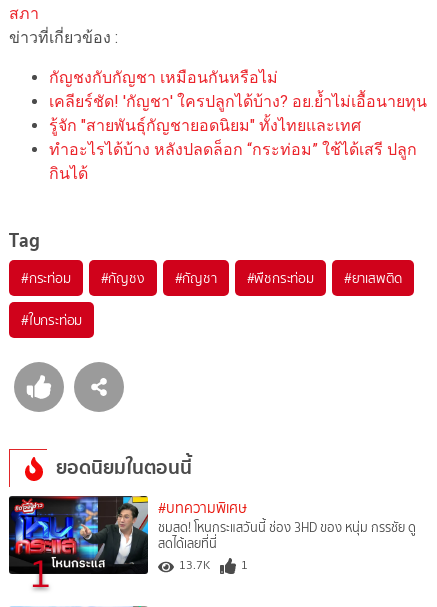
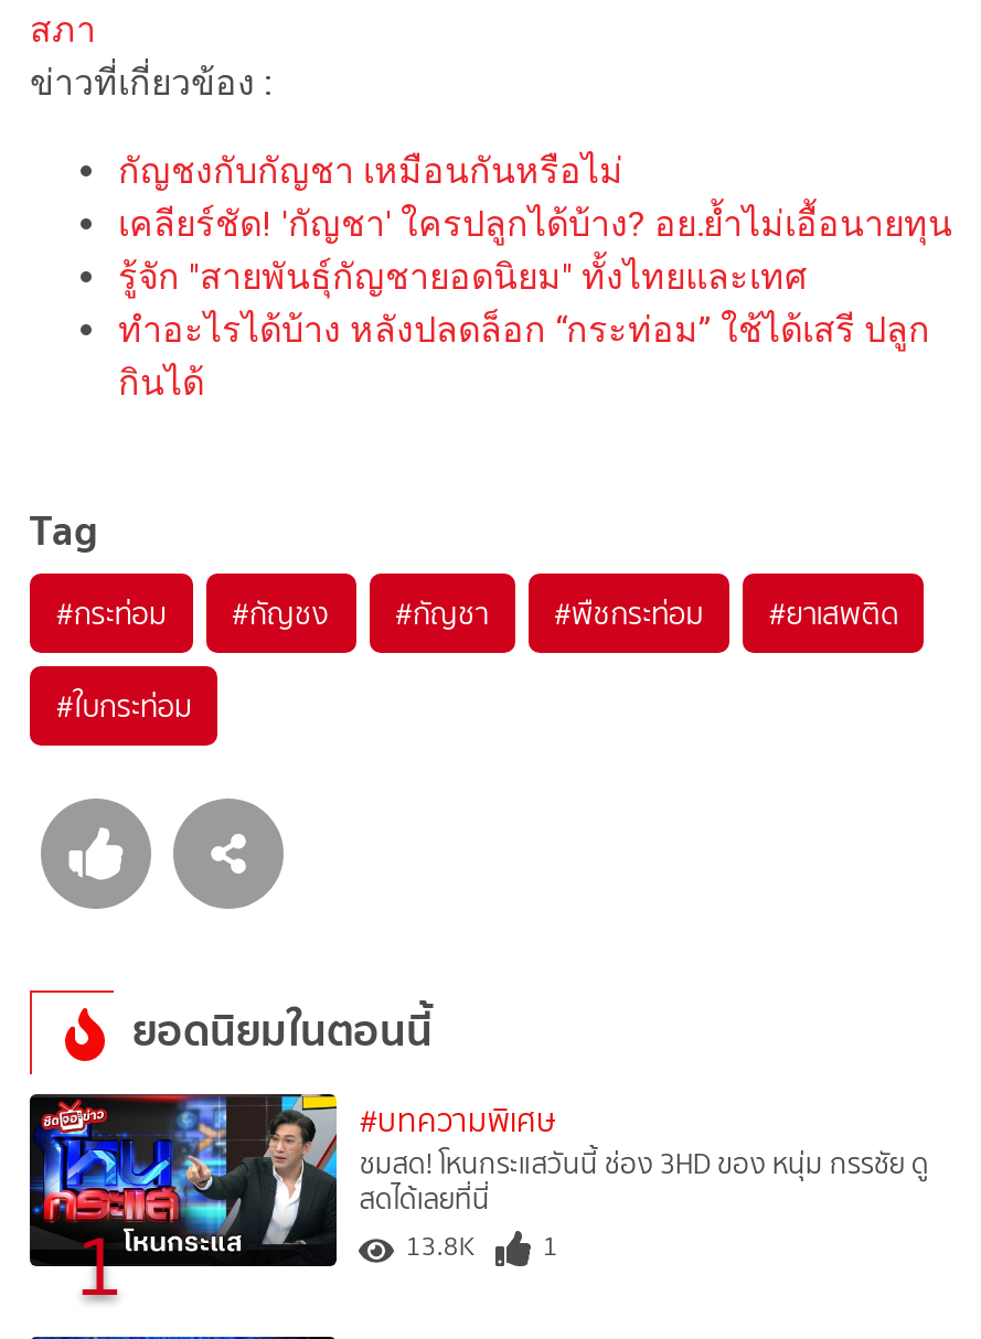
- 13.7K 1
+ 13.8K 1
